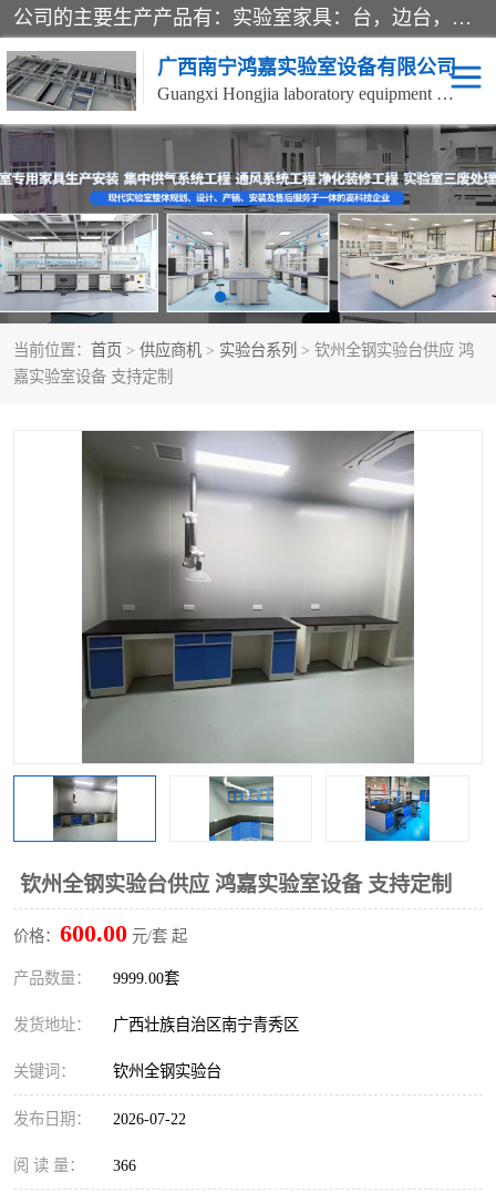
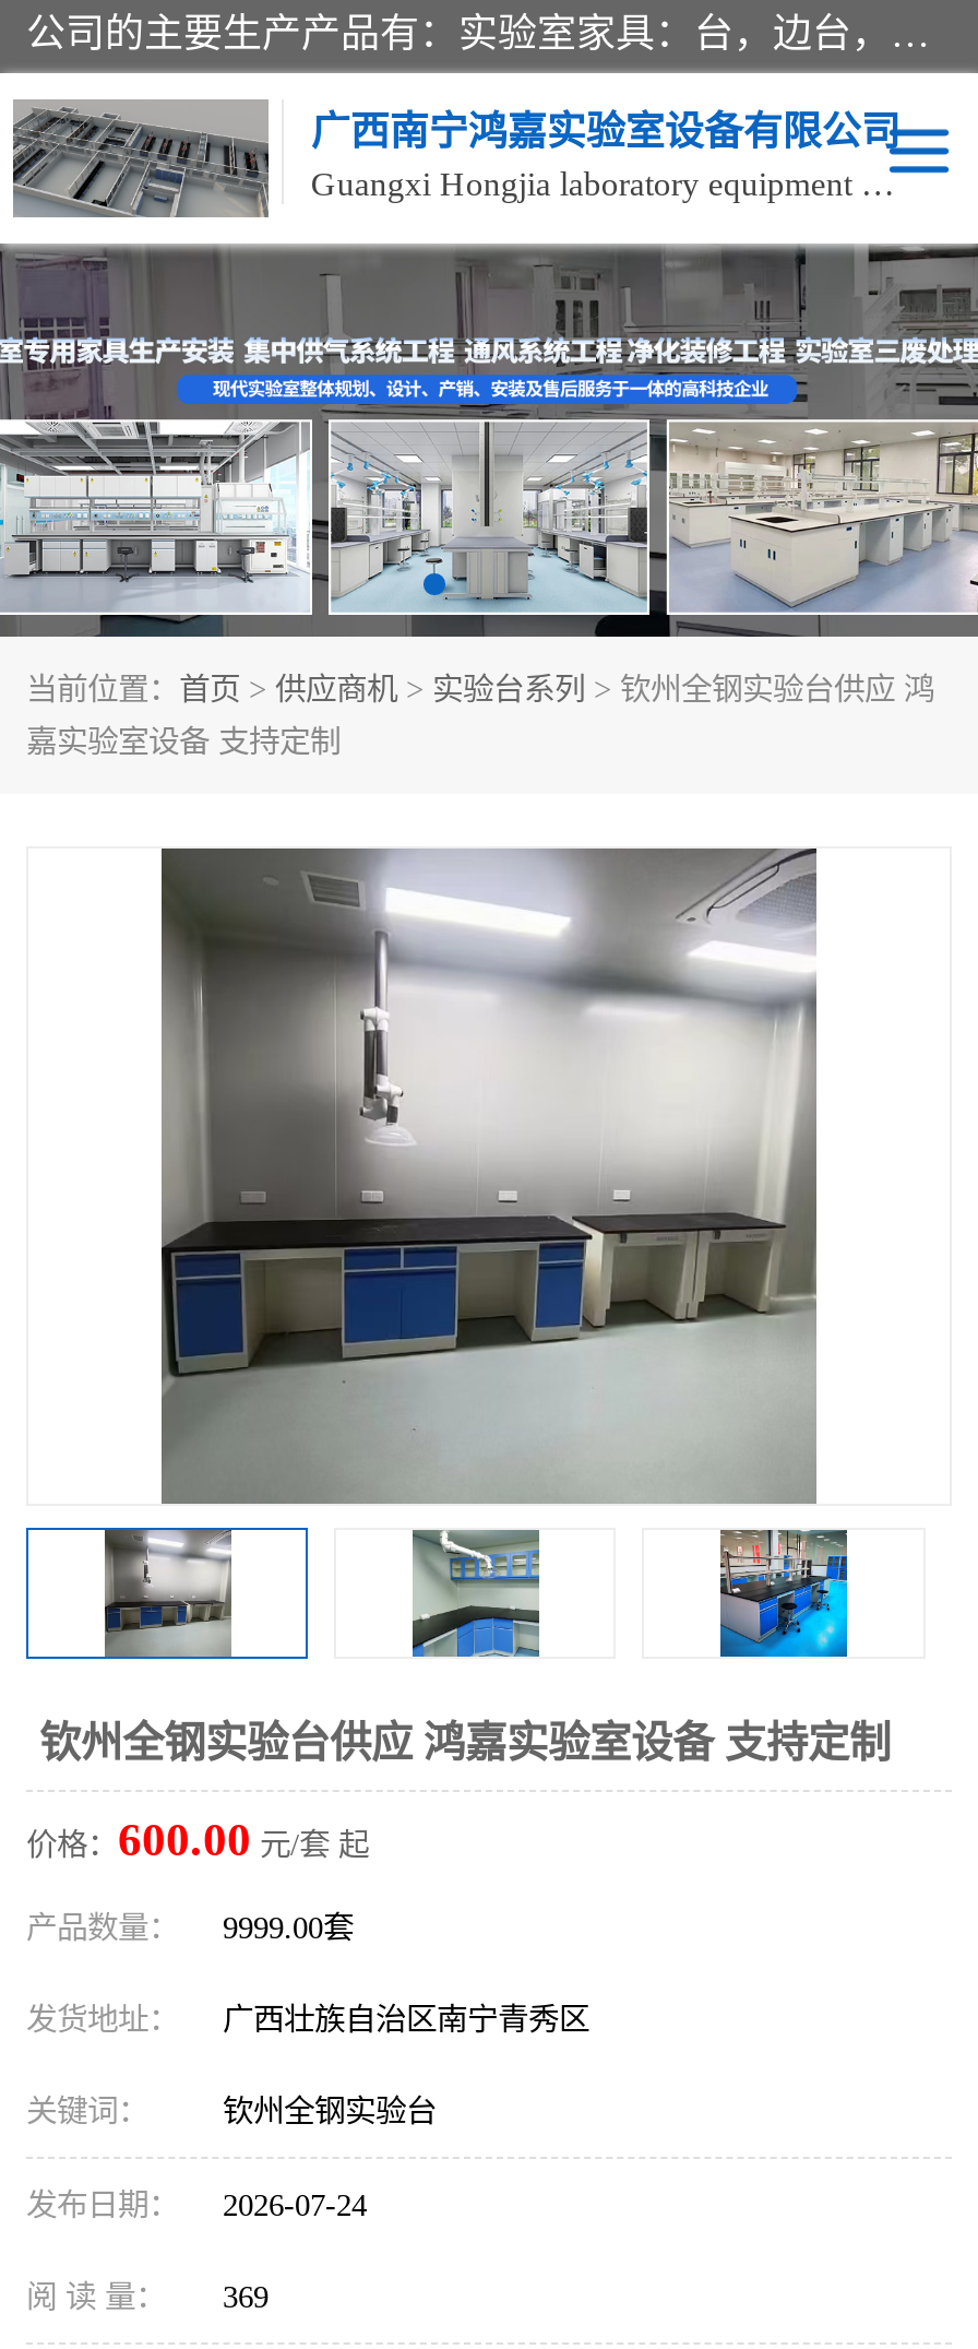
- 发布日期： 2026-07-22
+ 发布日期： 2026-07-24

- 阅 读 量： 366
+ 阅 读 量： 369
